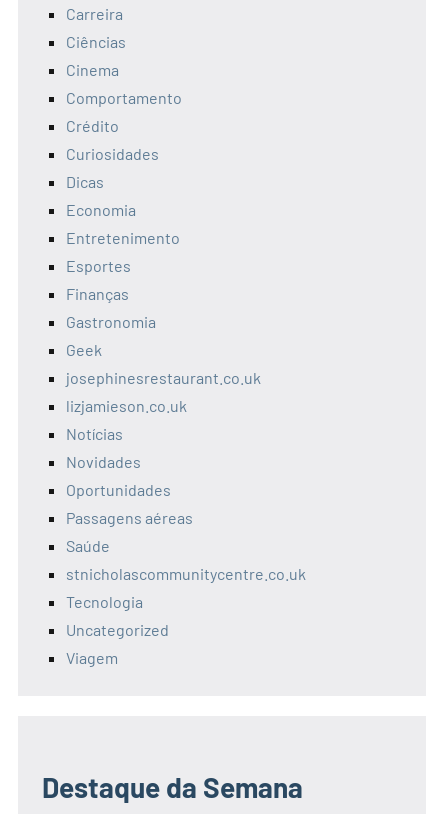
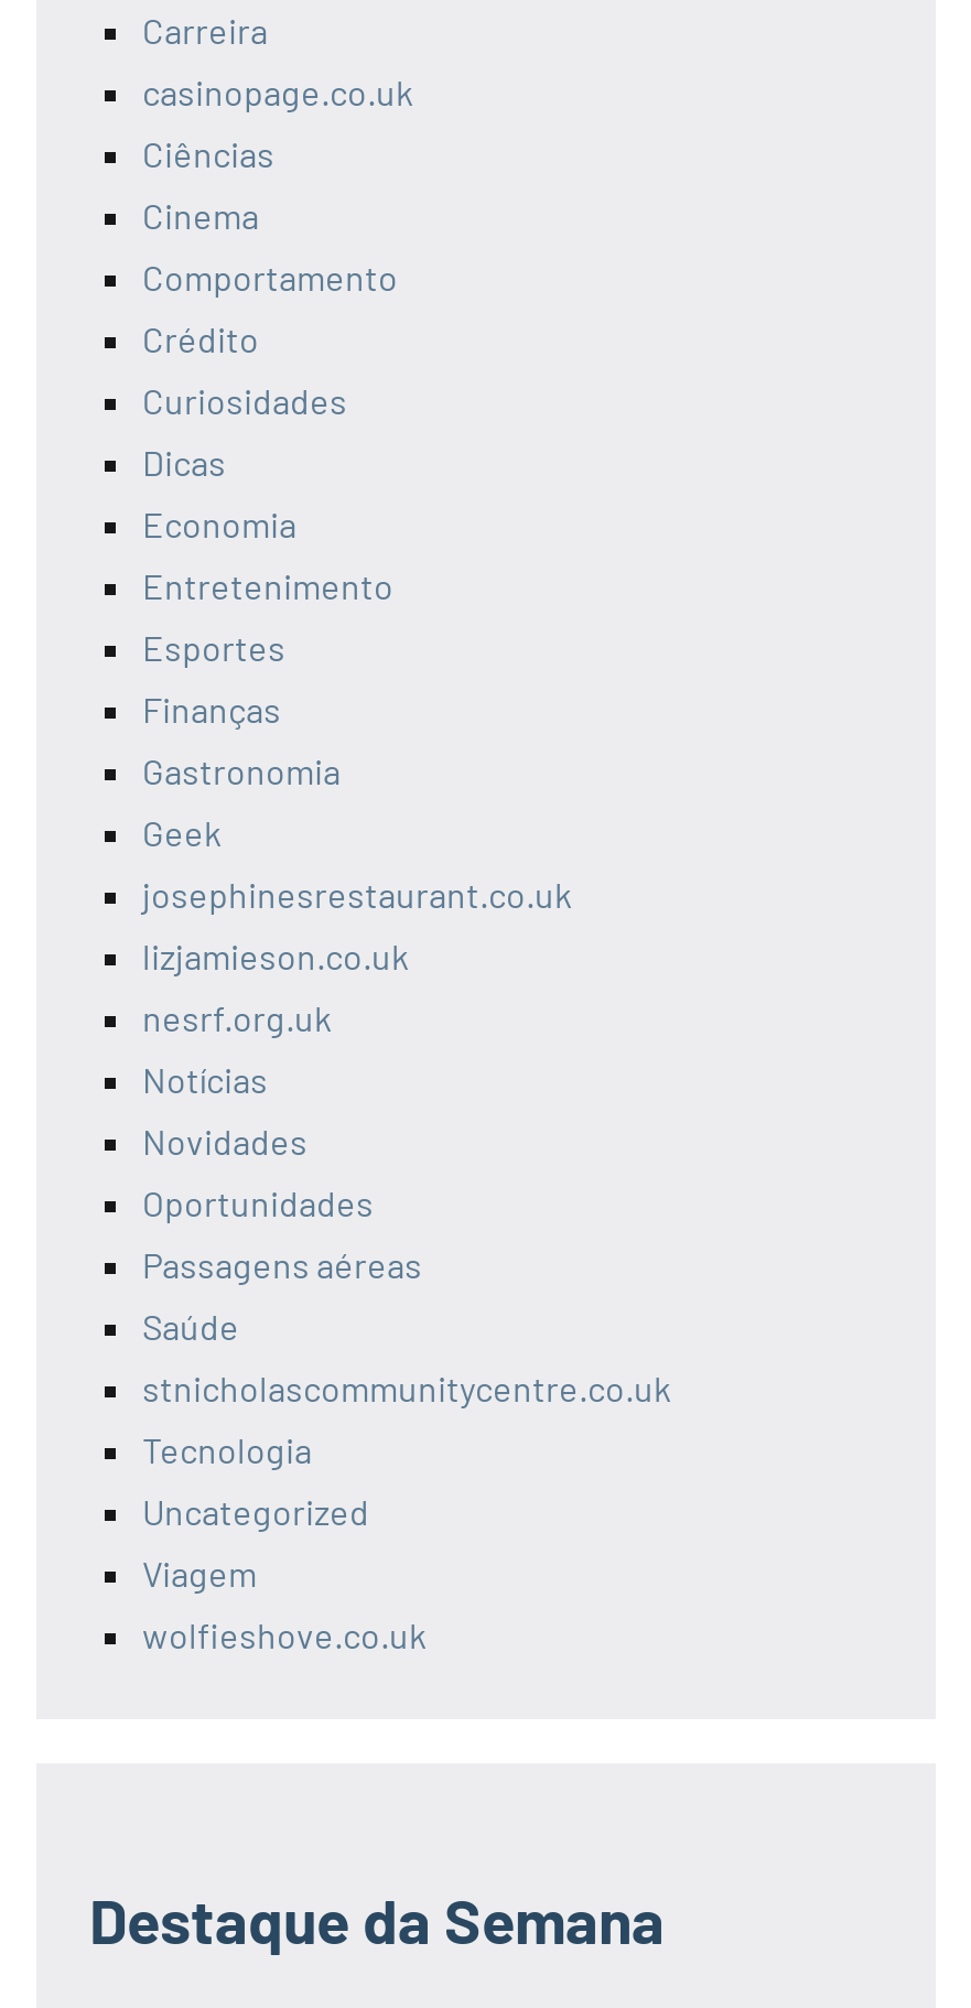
+ casinopage.co.uk

+ nesrf.org.uk

+ wolfieshove.co.uk
